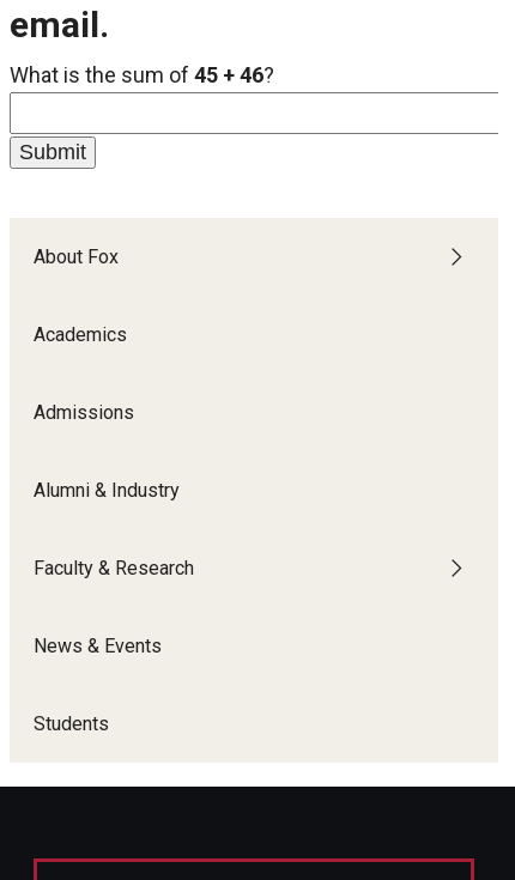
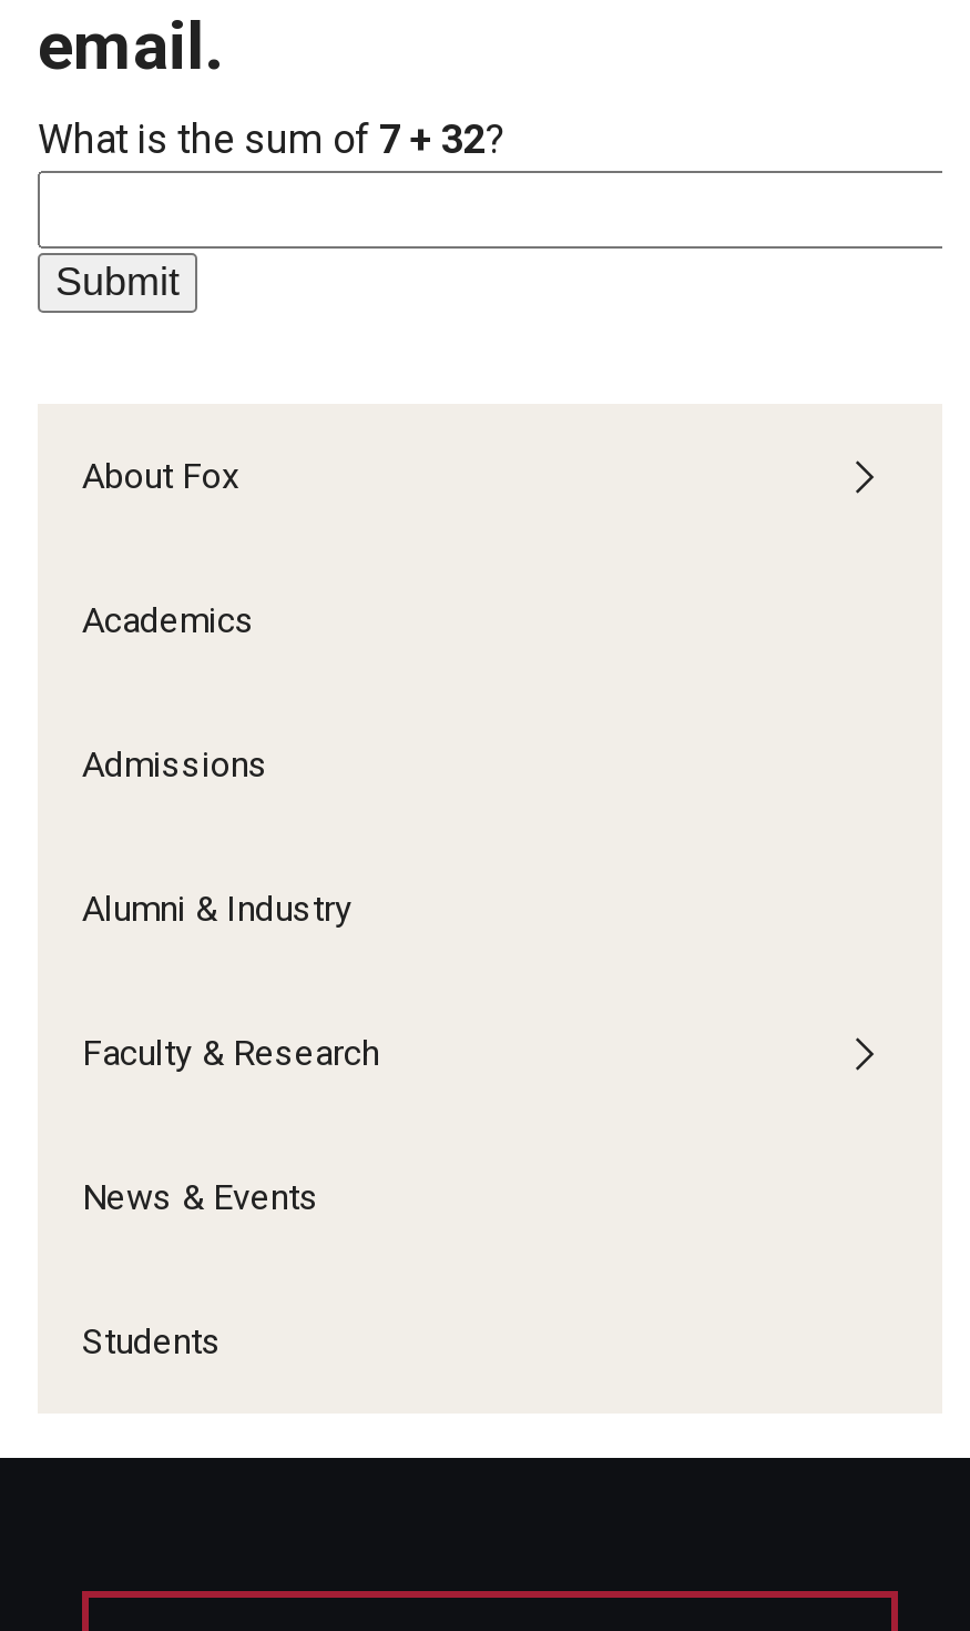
- What is the sum of 45 + 46?
+ What is the sum of 7 + 32?
